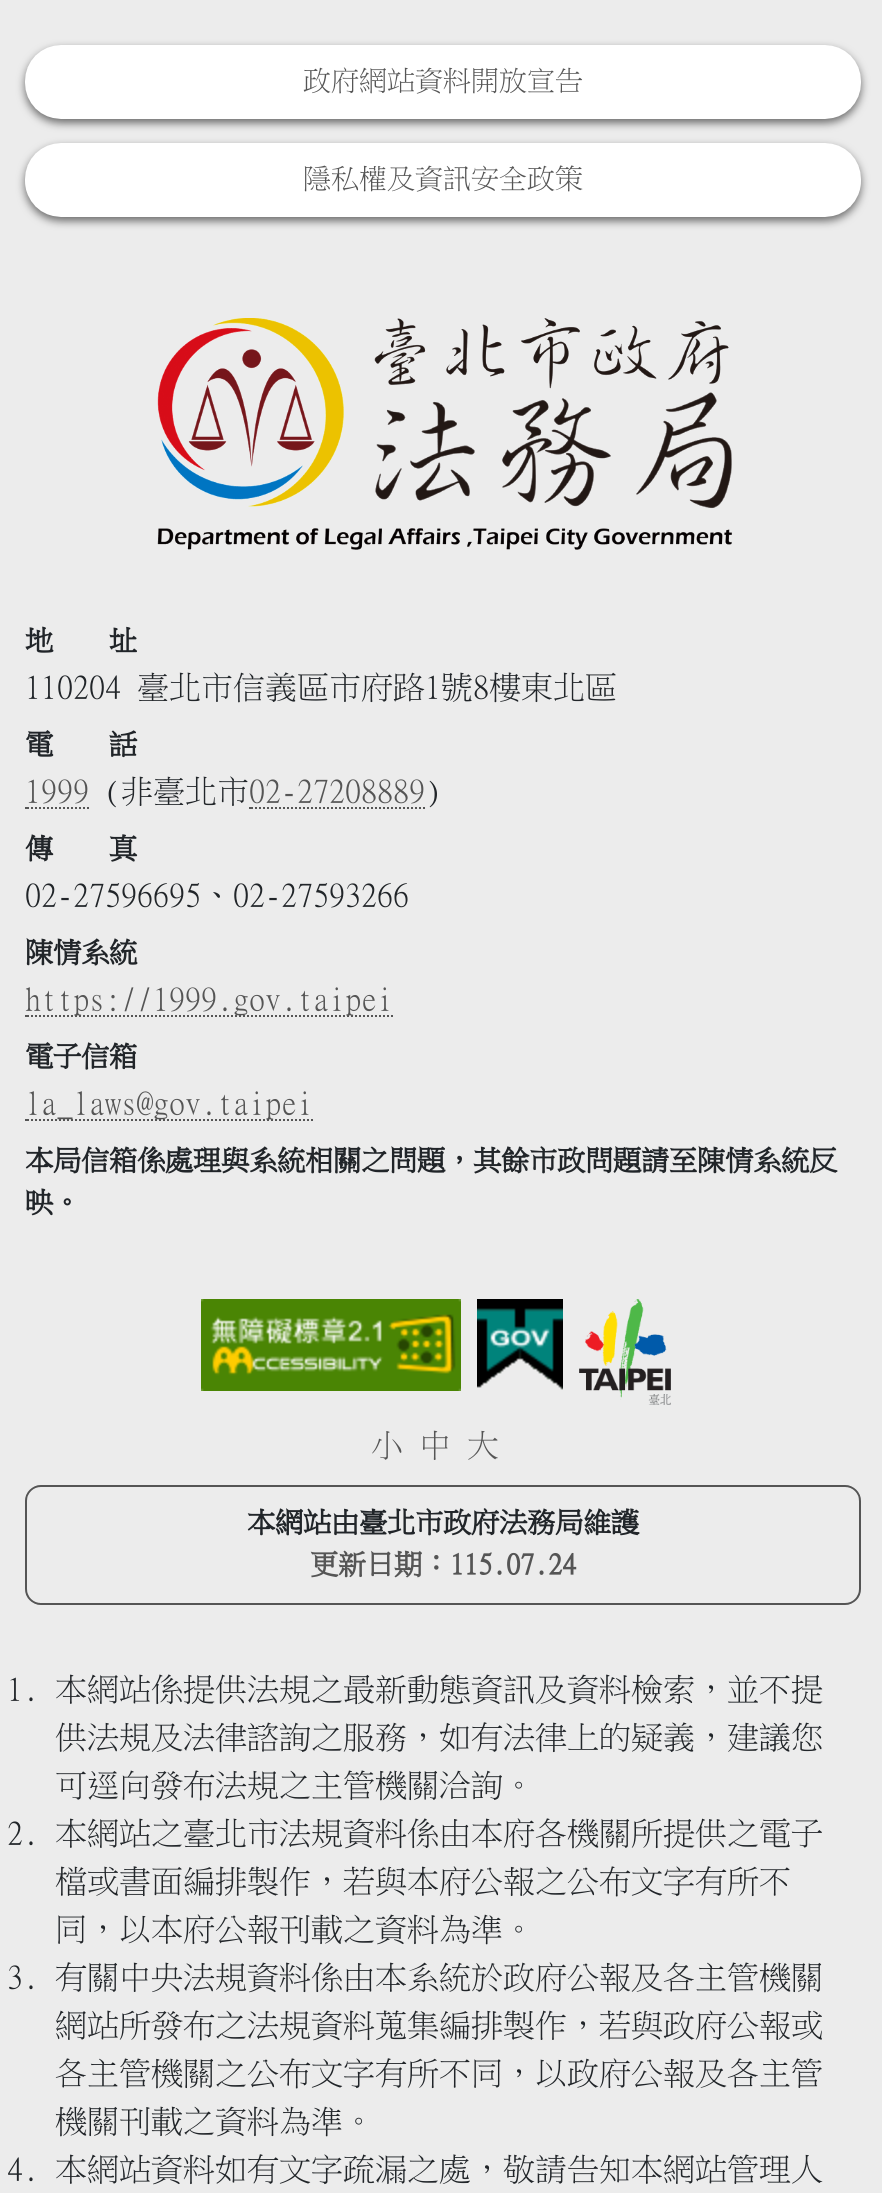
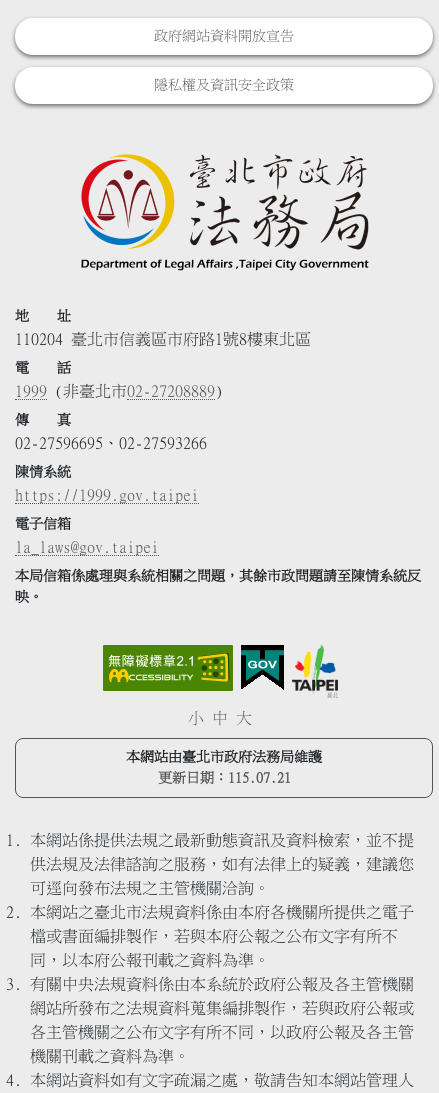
- 更新日期：115.07.24
+ 更新日期：115.07.21
